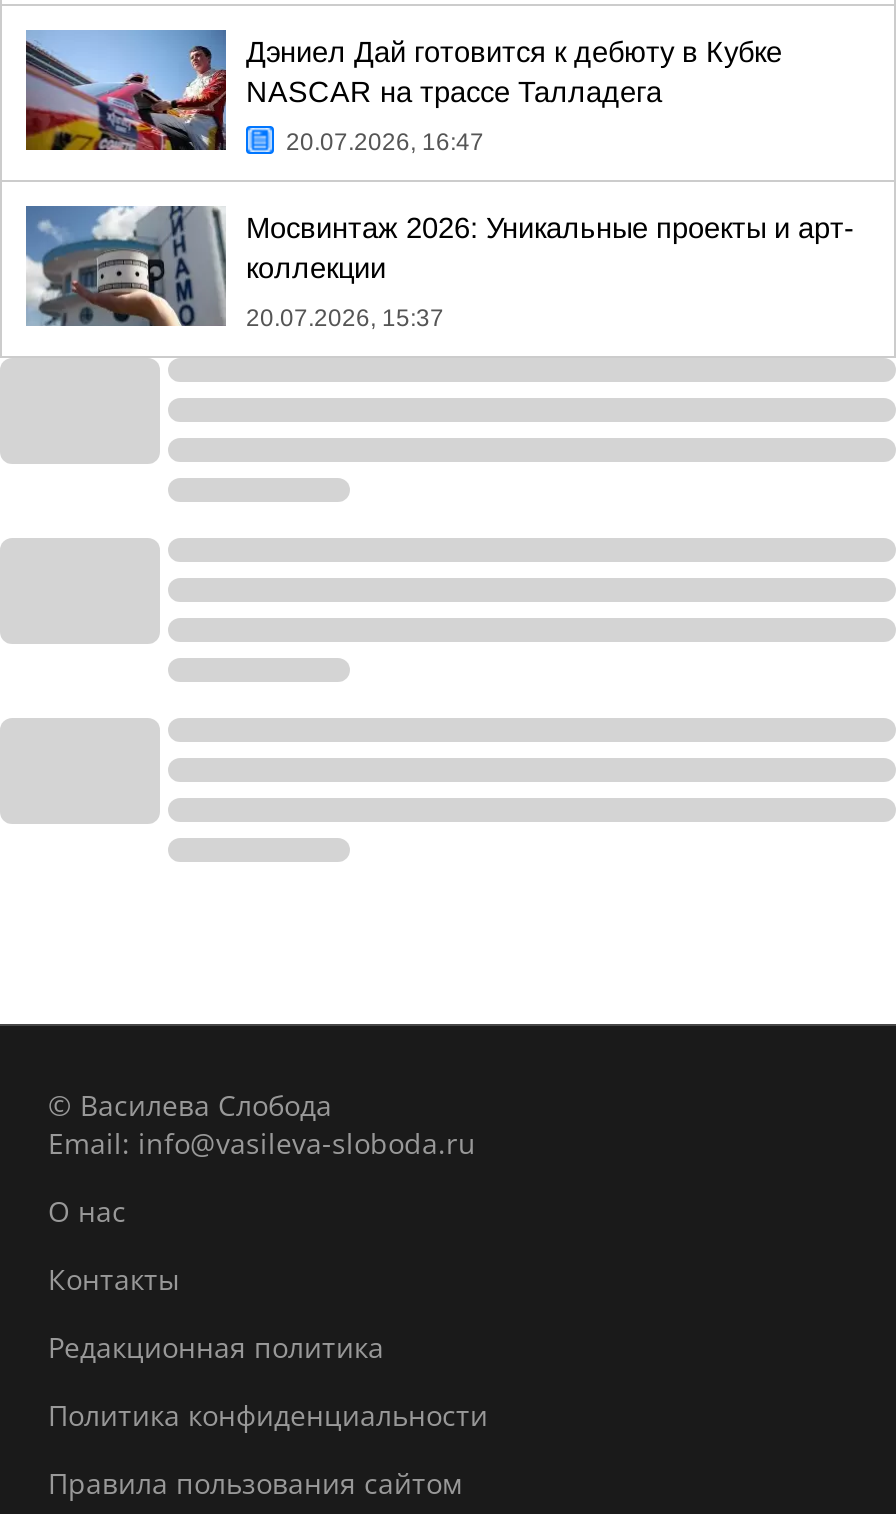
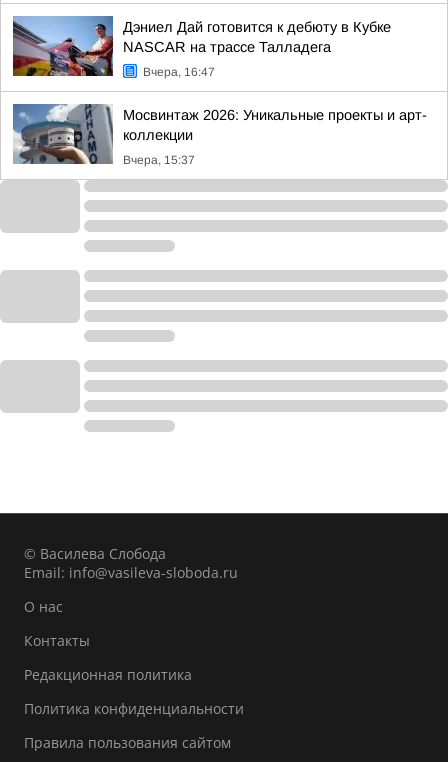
- 20.07.2026, 16:47
+ Вчера, 16:47

- 20.07.2026, 15:37
+ Вчера, 15:37
